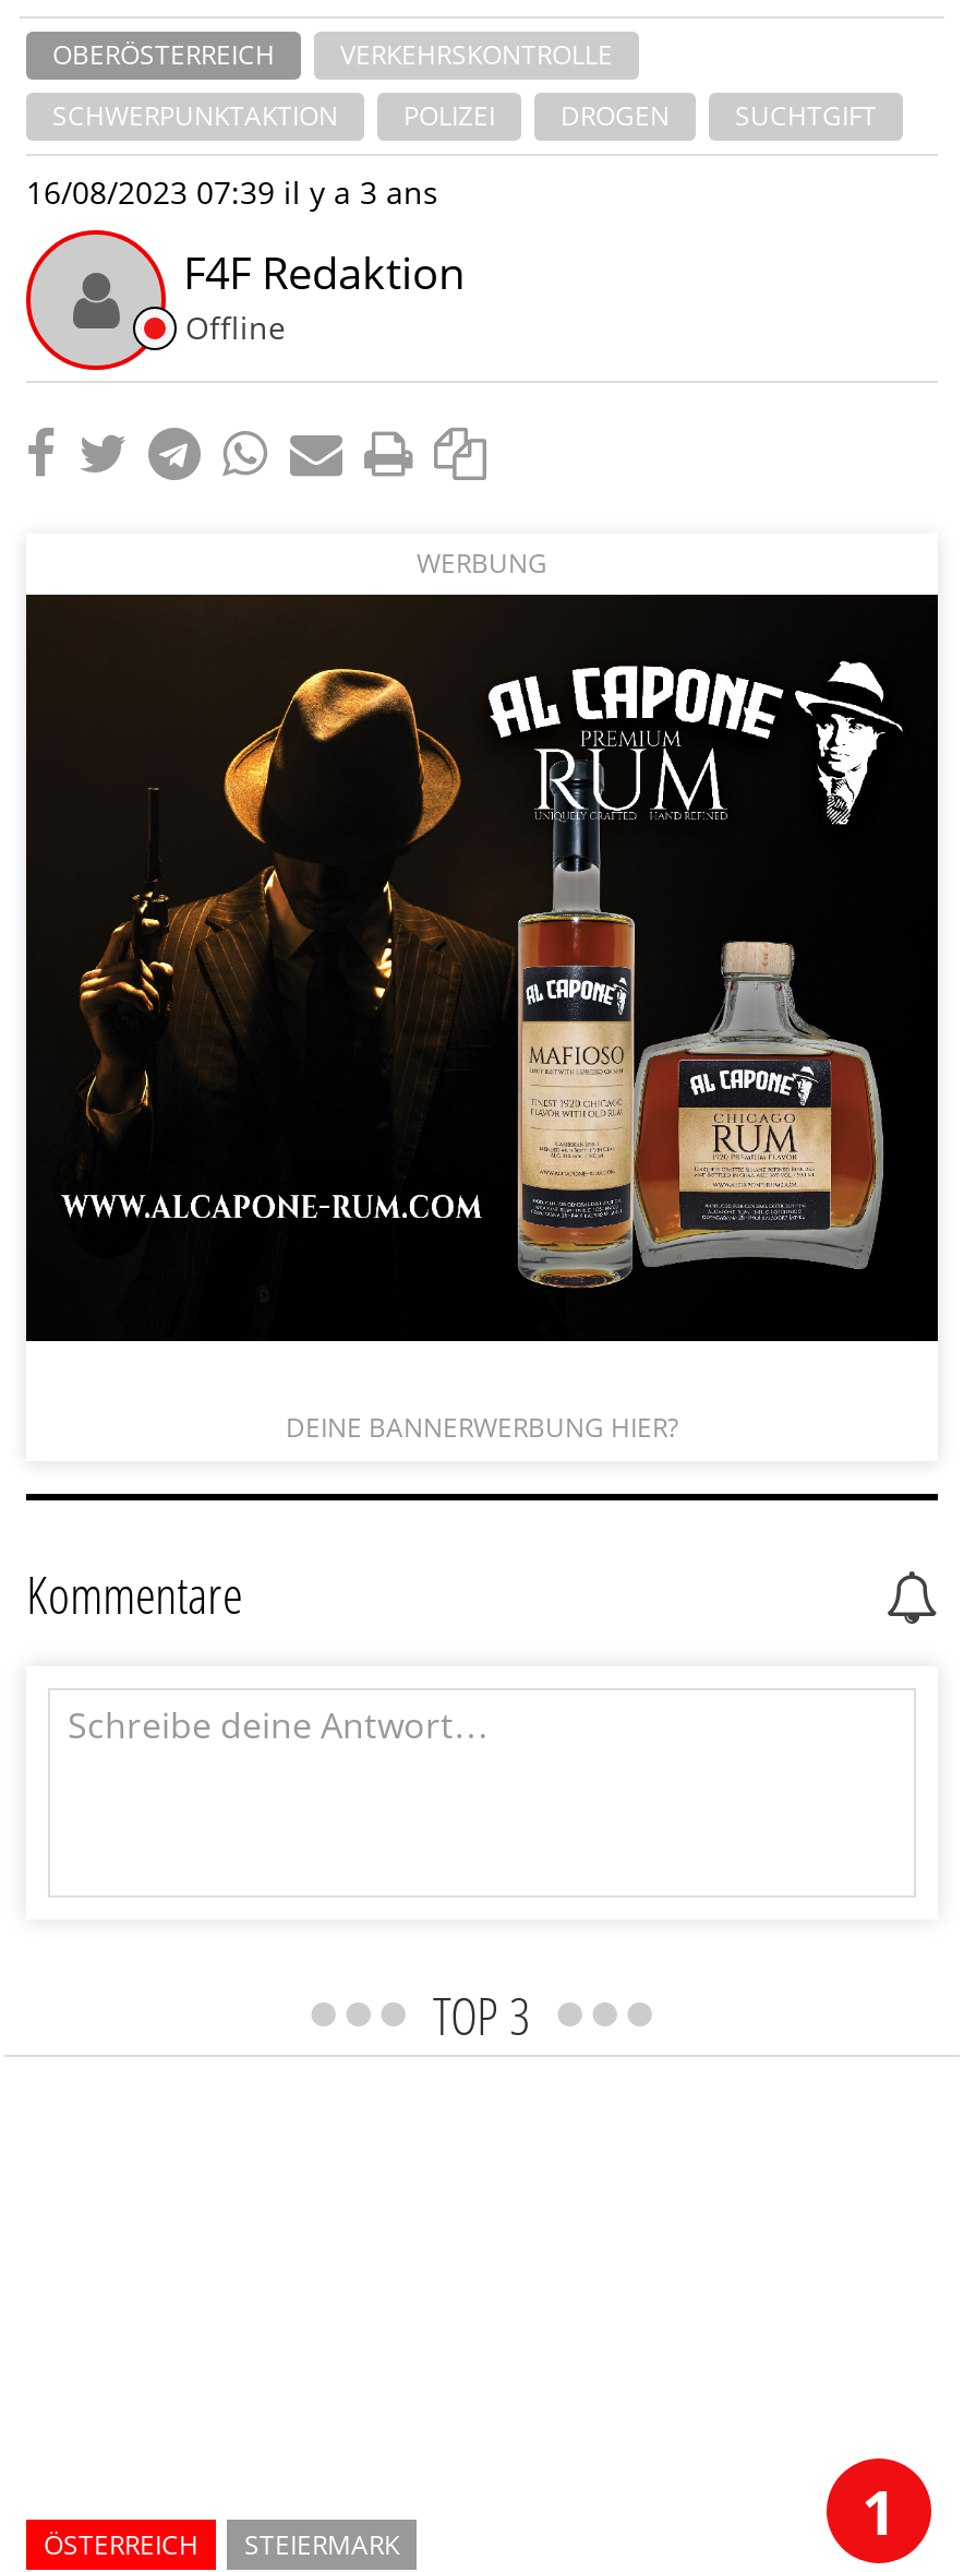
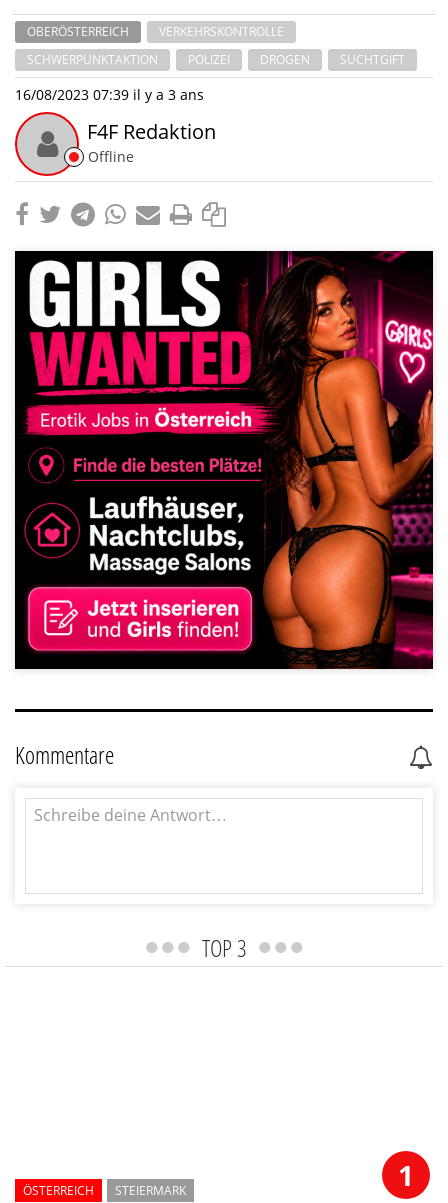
- [image]
+ [image]

- WERBUNG

- DEINE BANNERWERBUNG HIER?
